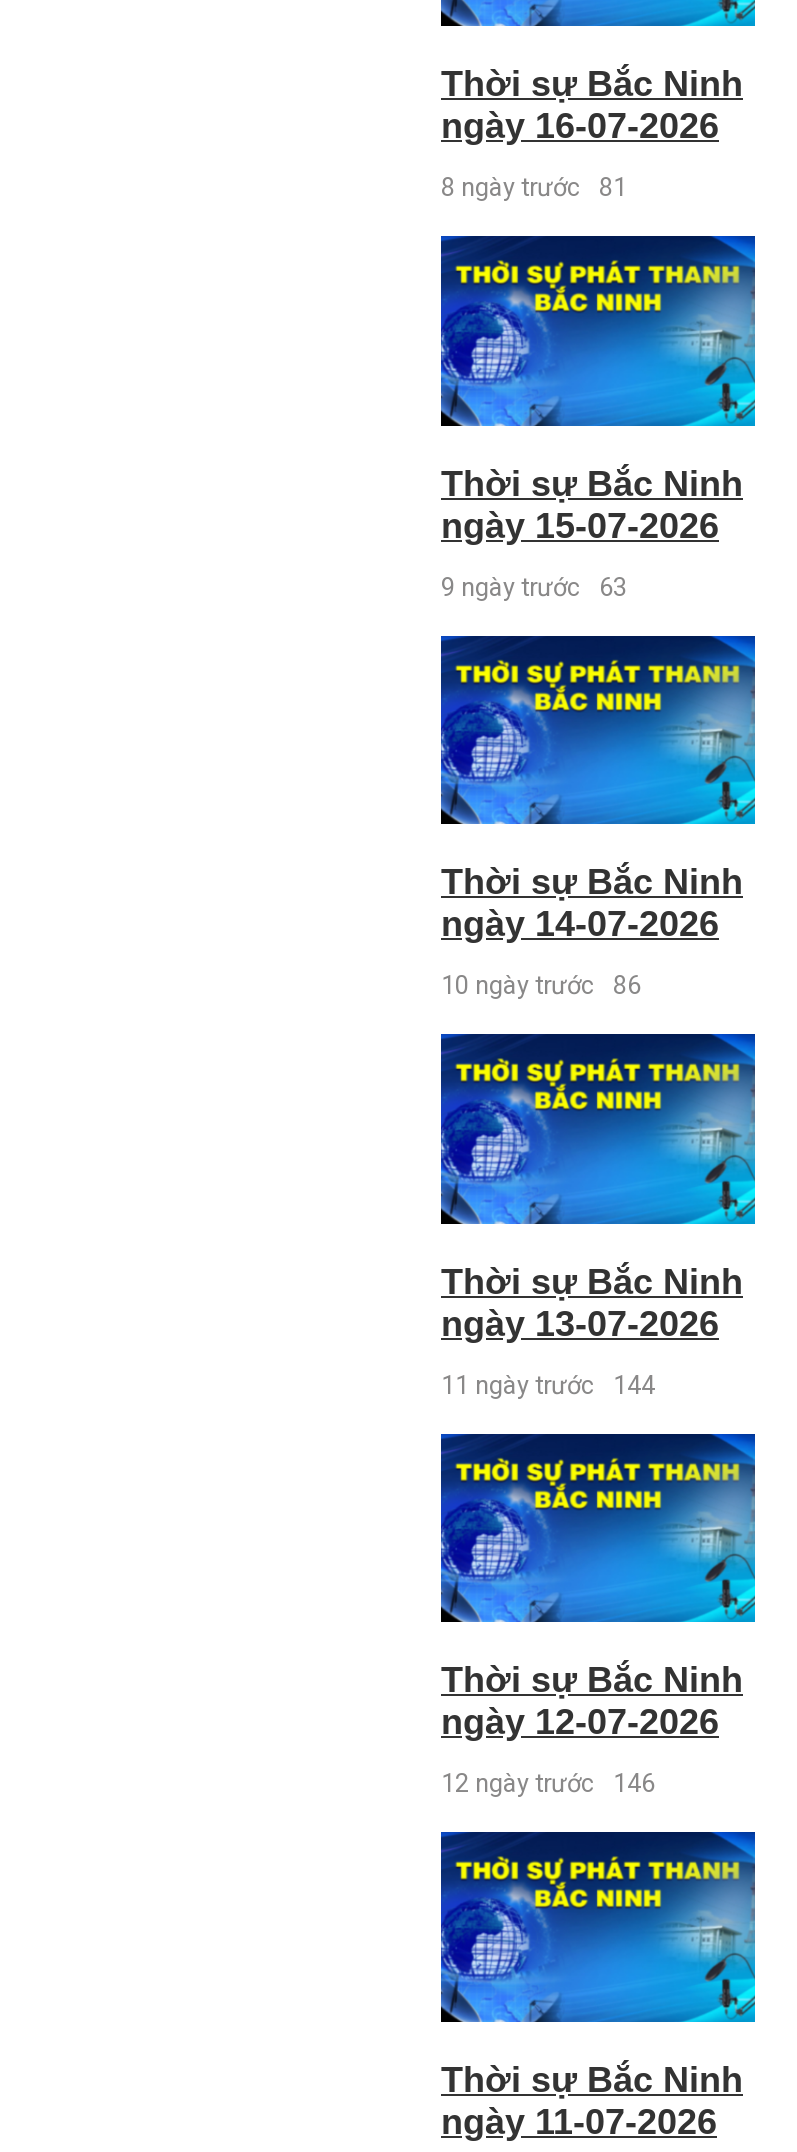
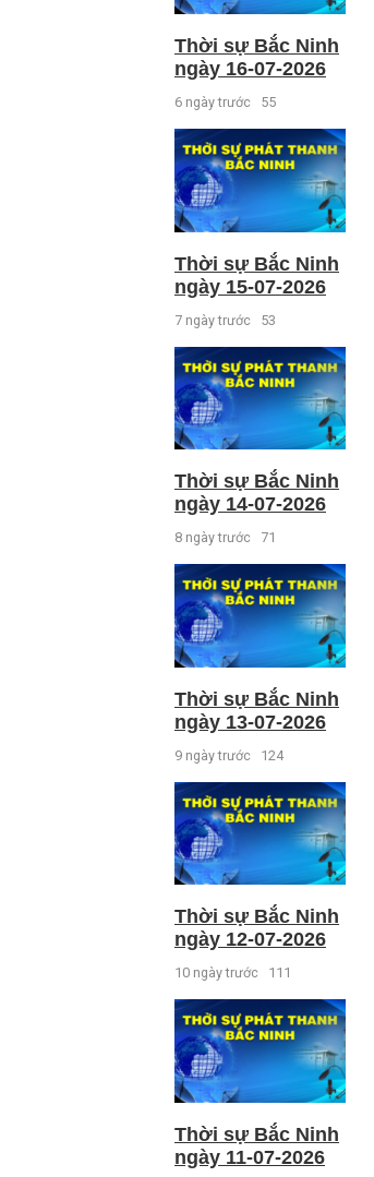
- 8 ngày trước 81
+ 6 ngày trước 55

- 9 ngày trước 63
+ 7 ngày trước 53

- 10 ngày trước 86
+ 8 ngày trước 71

- 11 ngày trước 144
+ 9 ngày trước 124

- 12 ngày trước 146
+ 10 ngày trước 111
